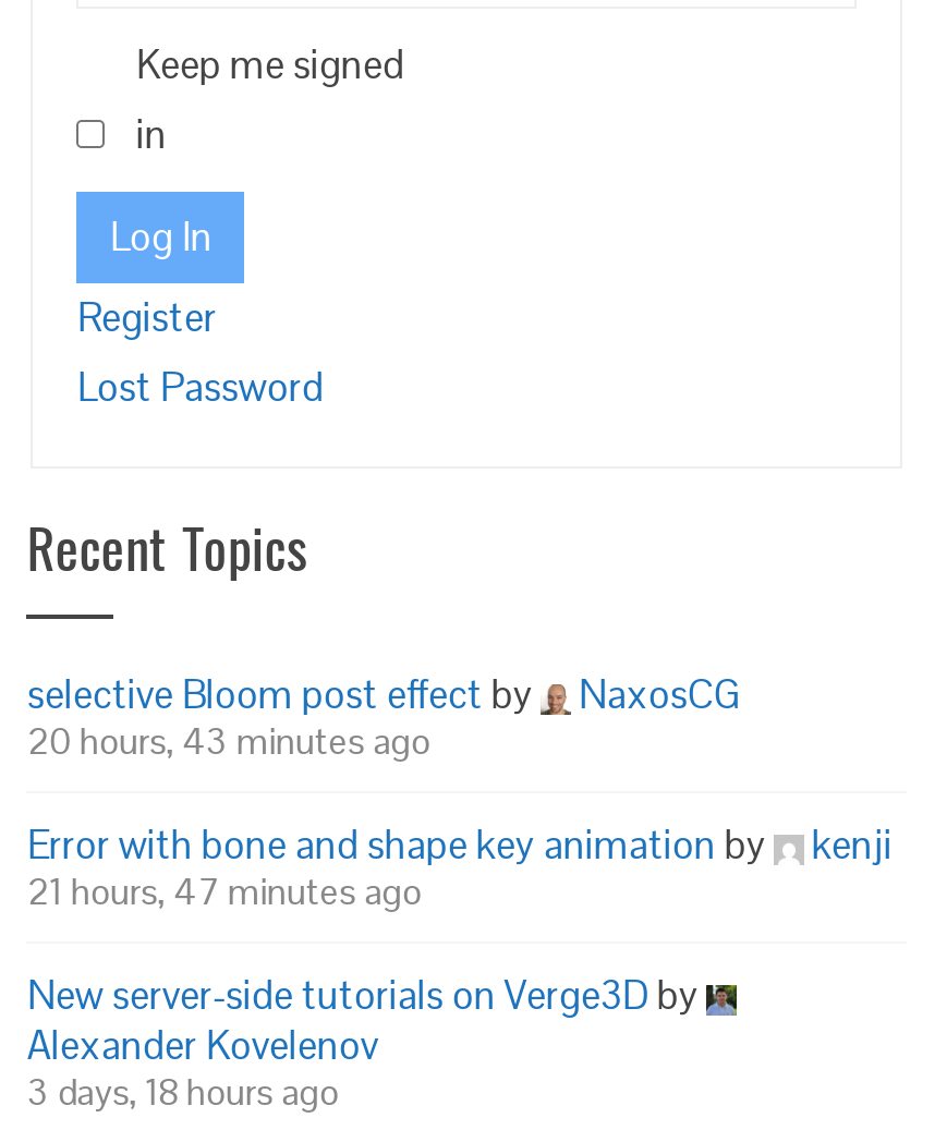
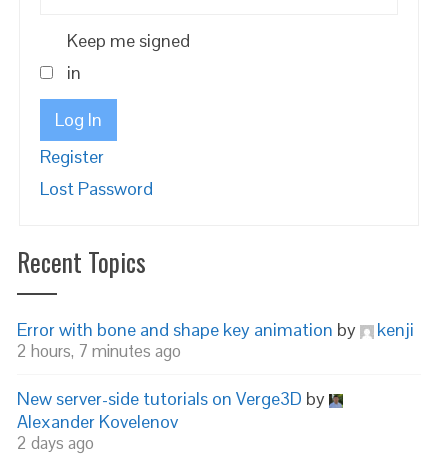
- selective Bloom post effect by
- NaxosCG
- 20 hours, 43 minutes ago

- 21 hours, 47 minutes ago
+ 2 hours, 7 minutes ago

- 3 days, 18 hours ago
+ 2 days ago
